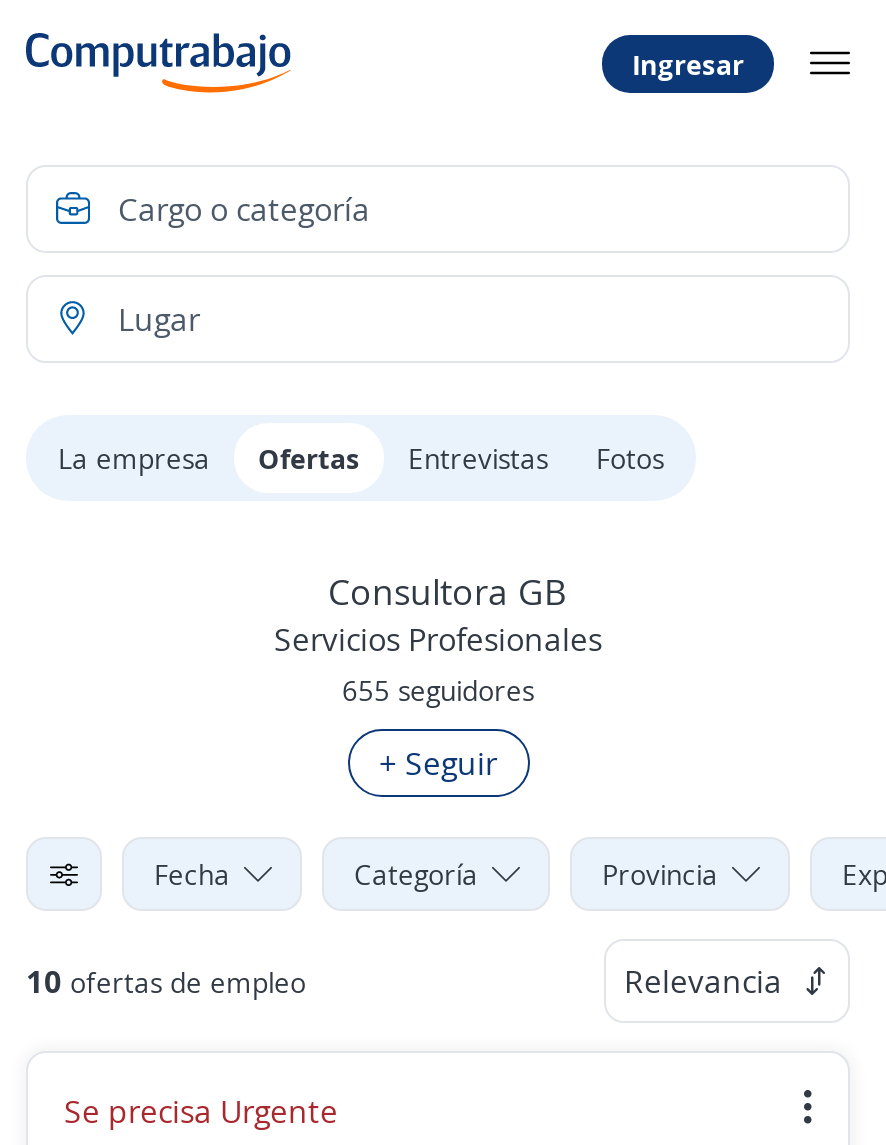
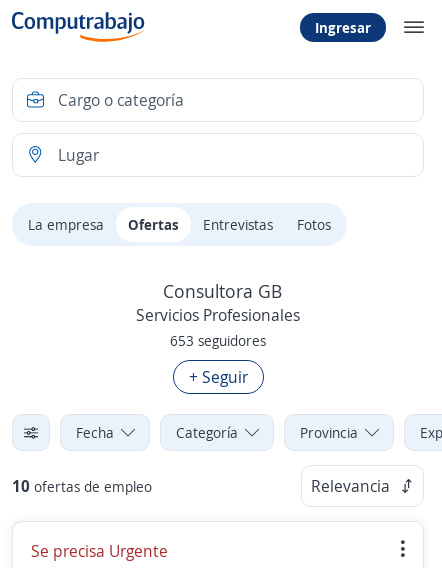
- 655 seguidores
+ 653 seguidores
